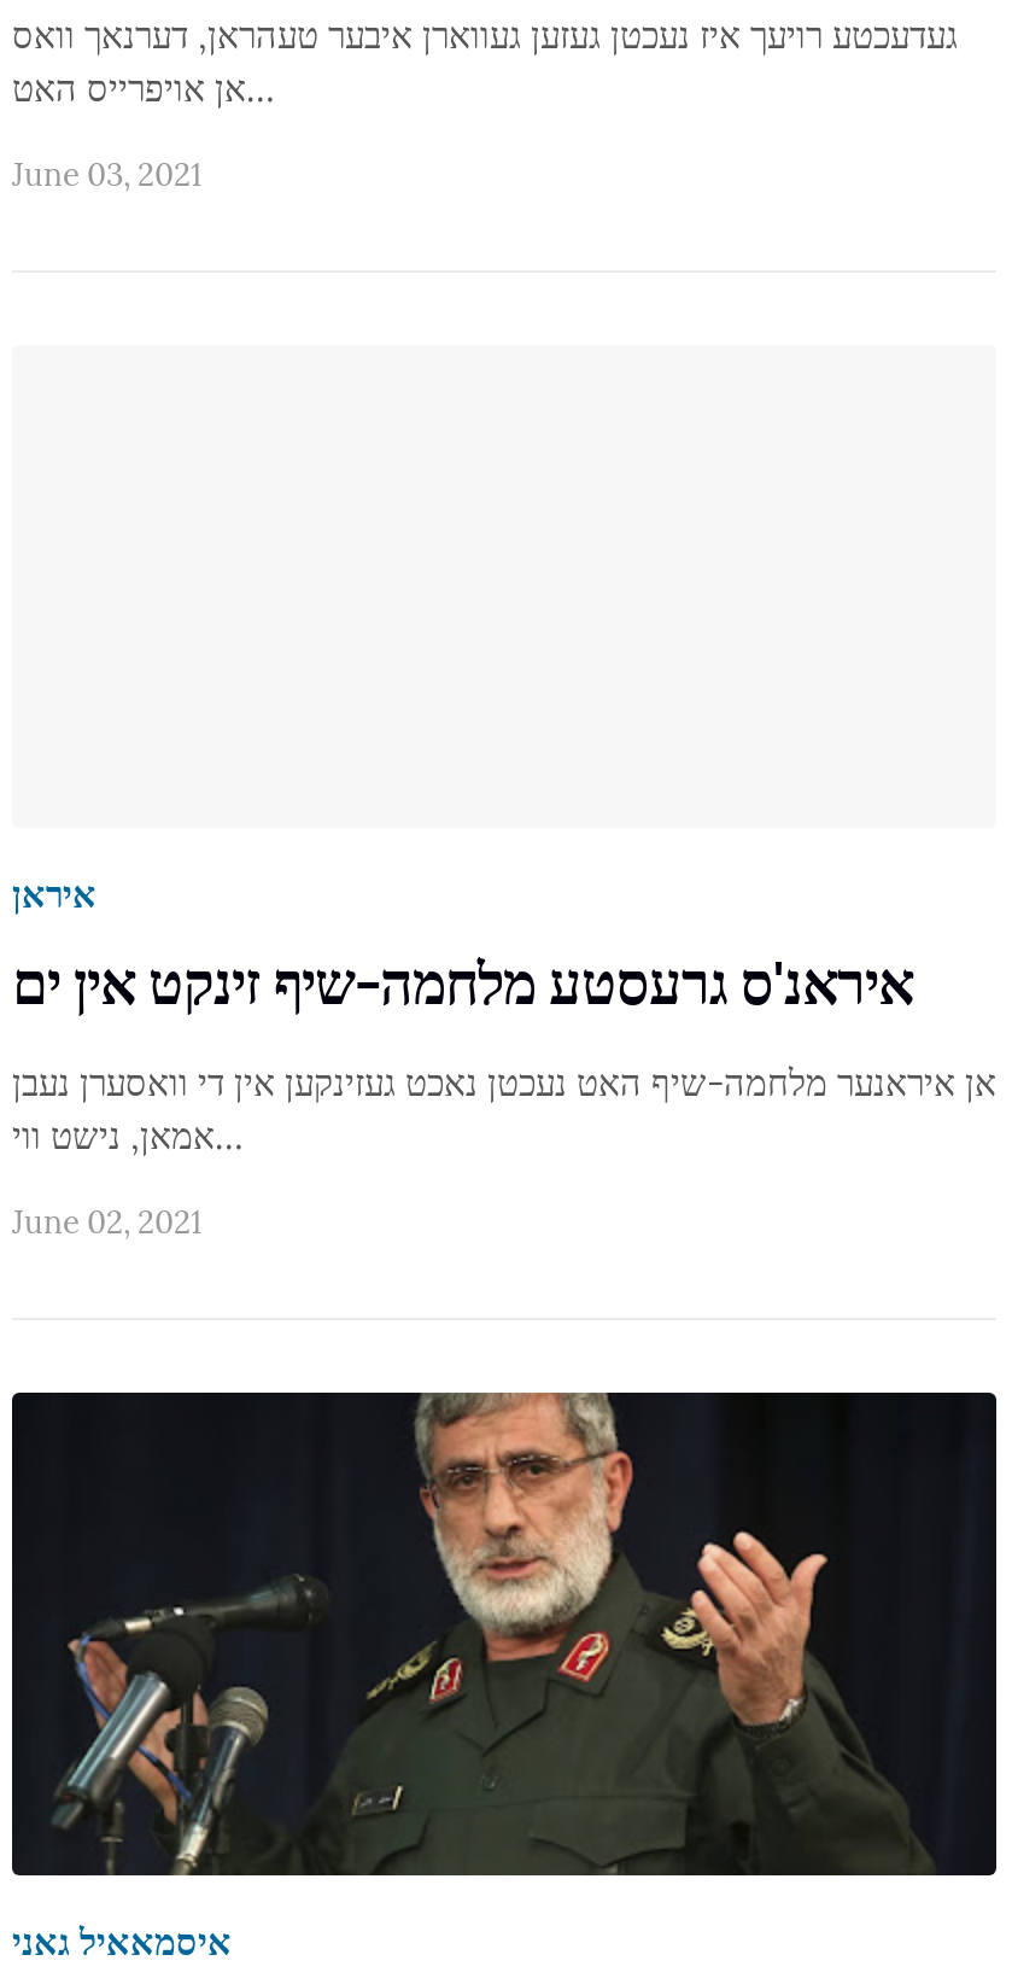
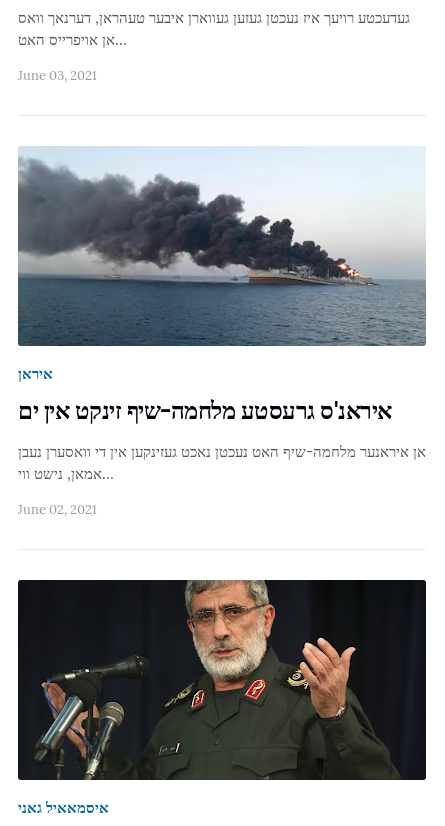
+ [image]
